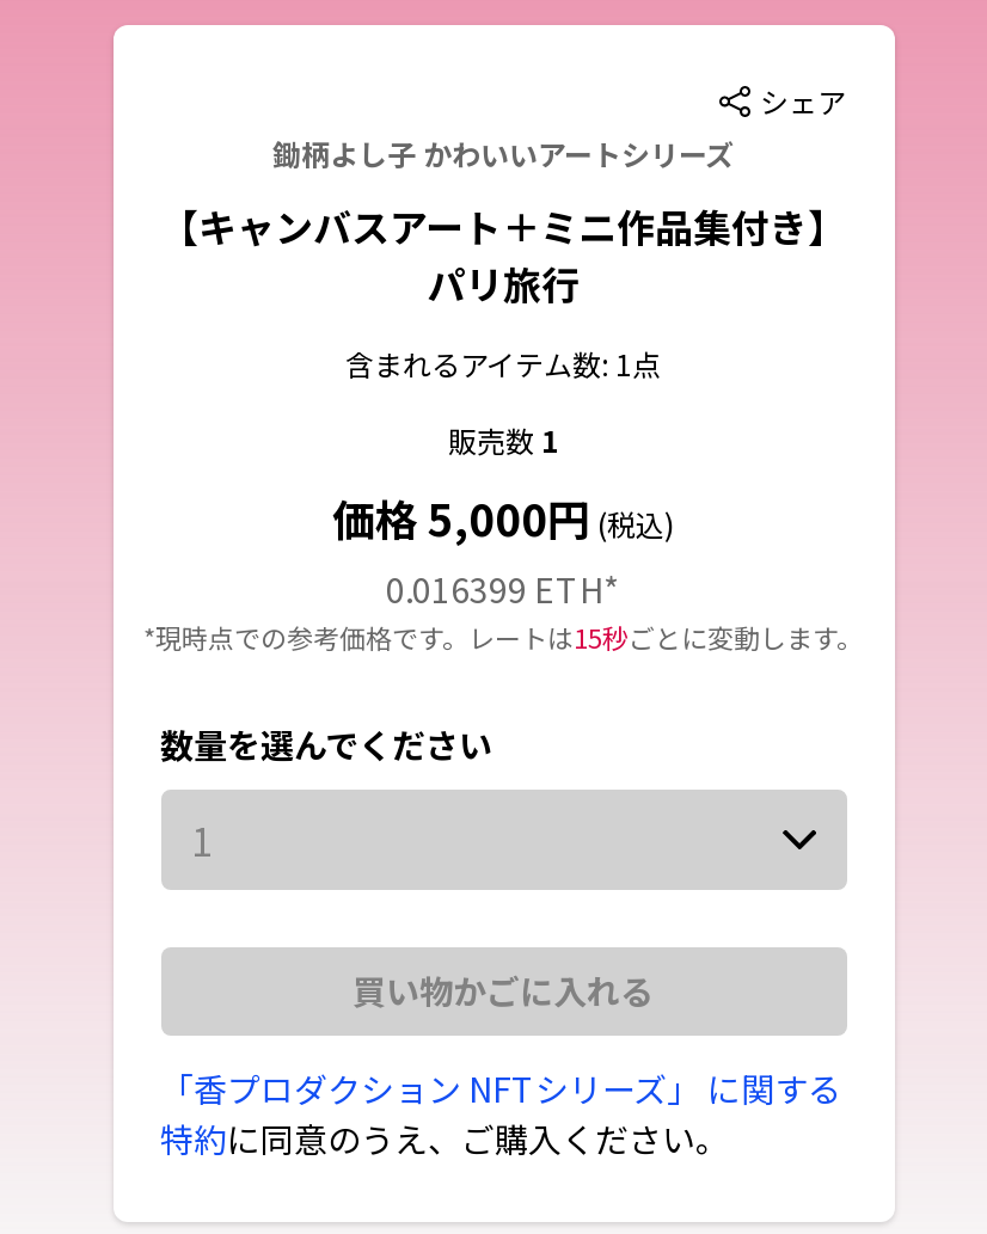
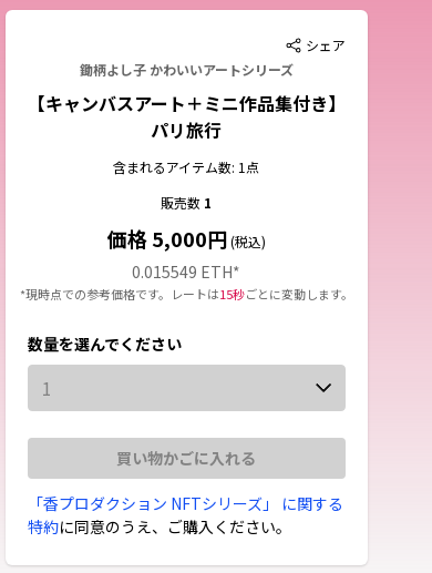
- 0.016399 ETH*
+ 0.015549 ETH*
